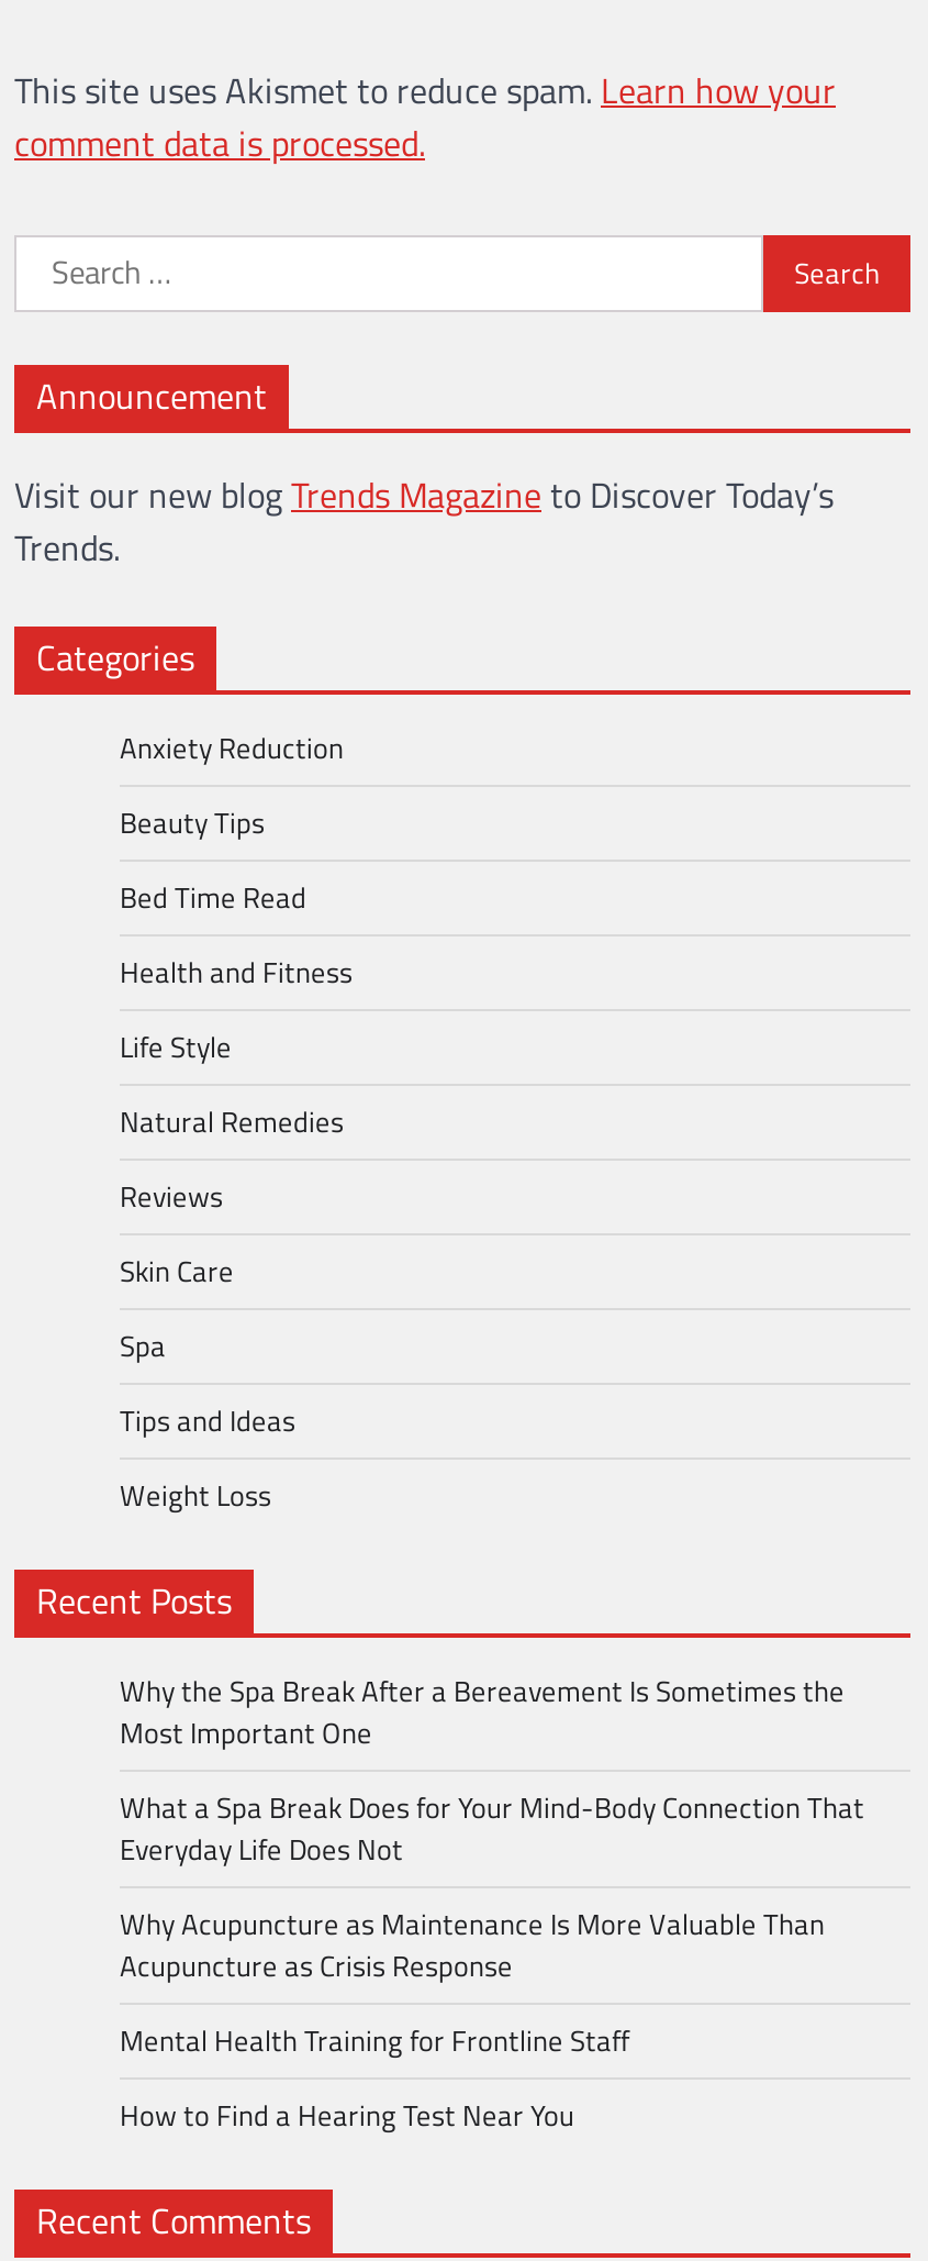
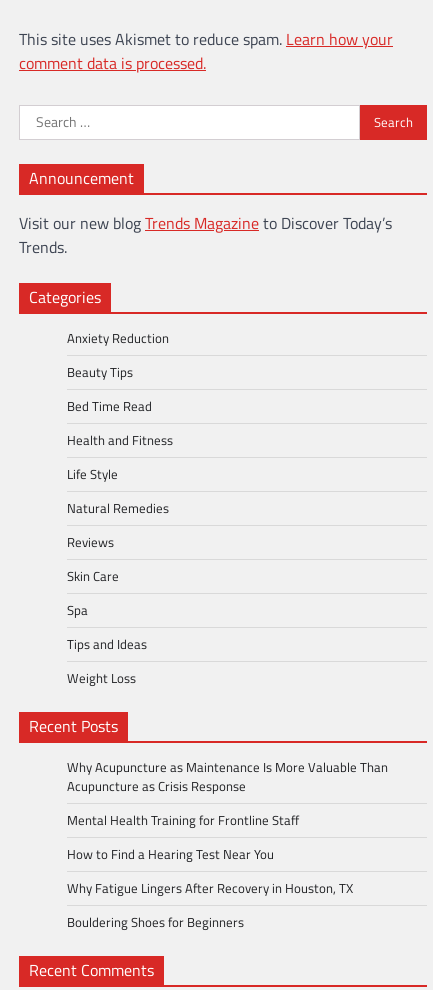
- Why the Spa Break After a Bereavement Is Sometimes the
- Most Important One
- What a Spa Break Does for Your Mind-Body Connection That
- Everyday Life Does Not

moved up: Why Acupuncture as Maintenance Is More Valuable Than | Acupuncture as Crisis Response | Mental Health Training for Frontline Staff | How to Find a Hearing Test Near You

+ Why Fatigue Lingers After Recovery in Houston, TX
+ Bouldering Shoes for Beginners
